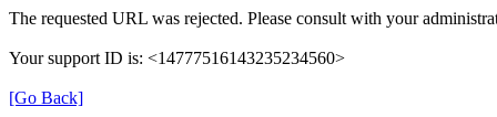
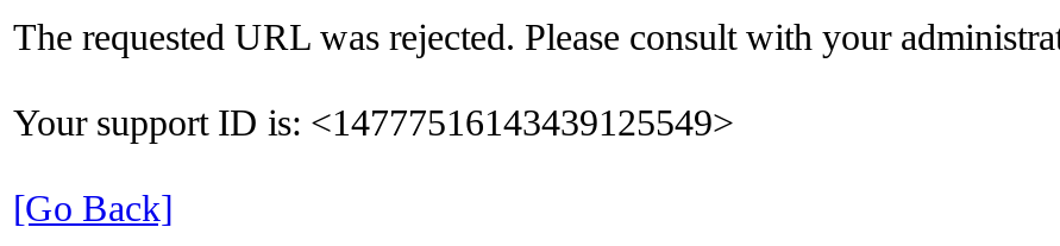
- Your support ID is: <14777516143235234560>
+ Your support ID is: <14777516143439125549>
